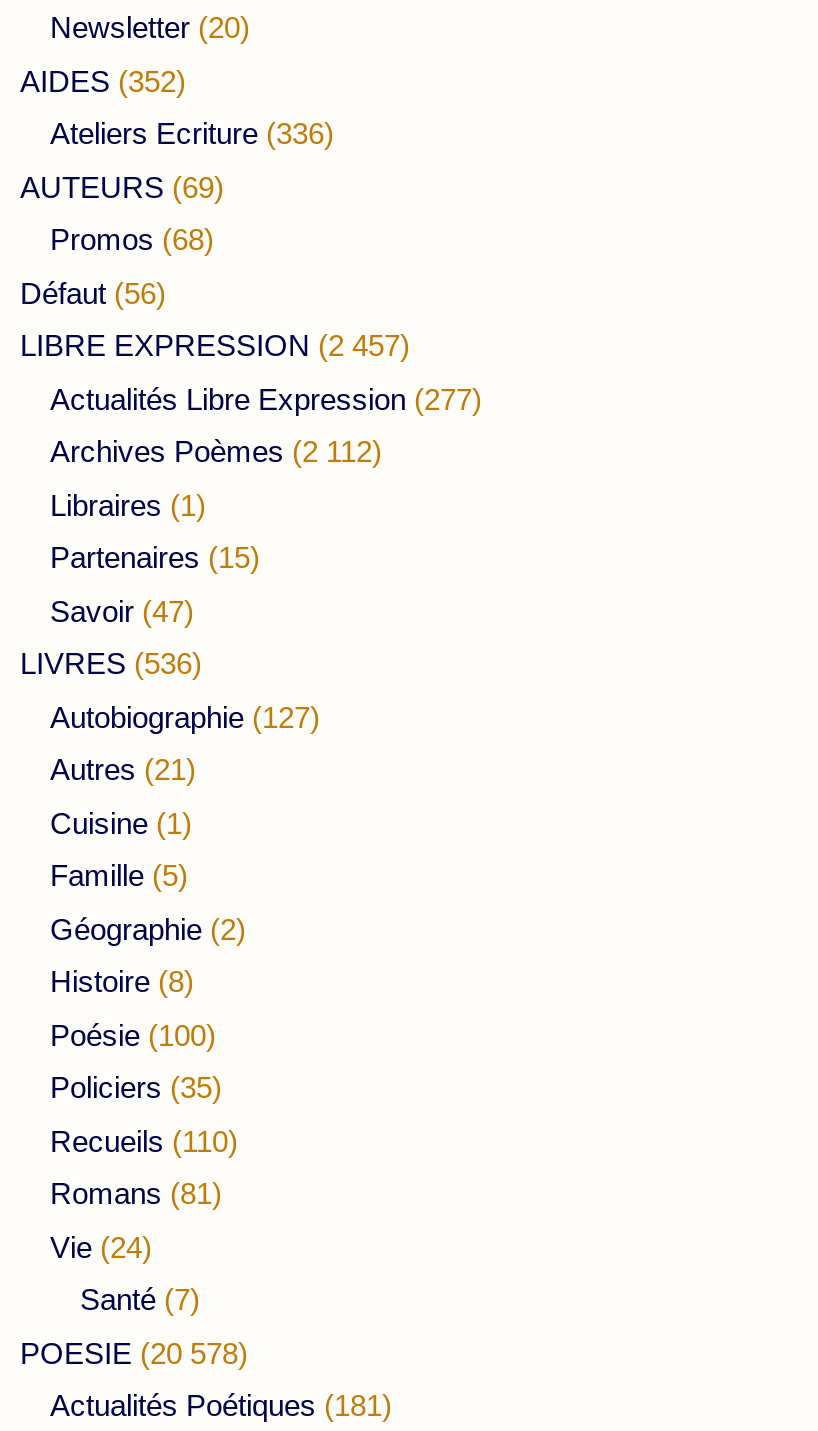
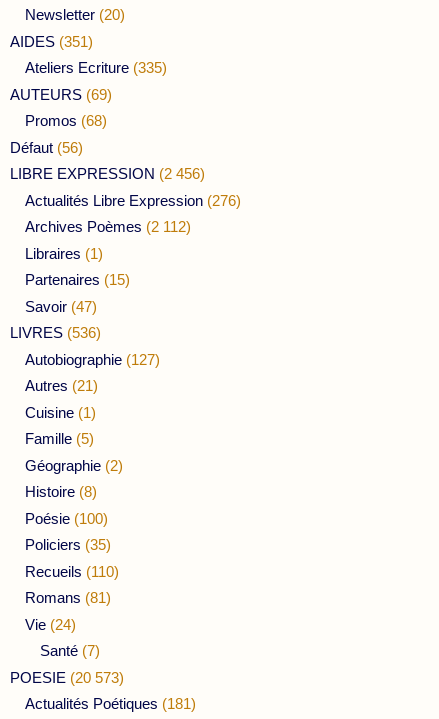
- AIDES (352)
+ AIDES (351)

- Ateliers Ecriture (336)
+ Ateliers Ecriture (335)

- LIBRE EXPRESSION (2 457)
+ LIBRE EXPRESSION (2 456)

- Actualités Libre Expression (277)
+ Actualités Libre Expression (276)

- POESIE (20 578)
+ POESIE (20 573)
